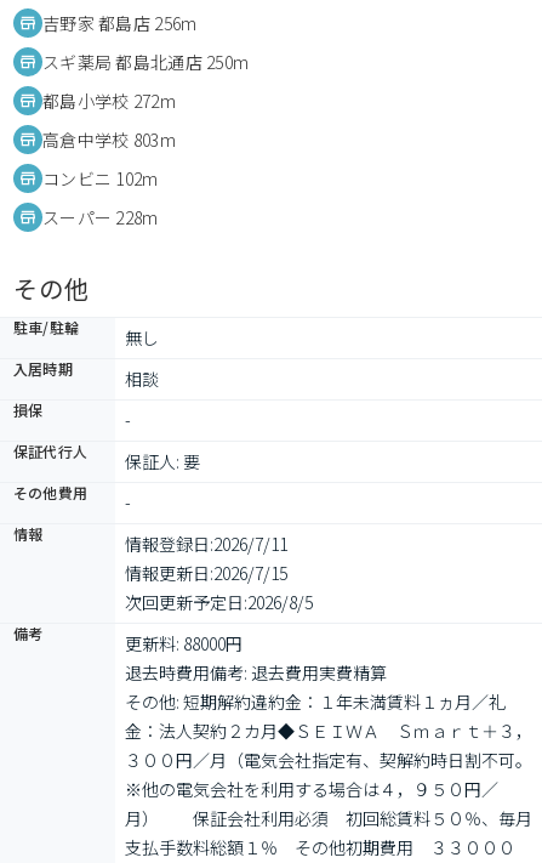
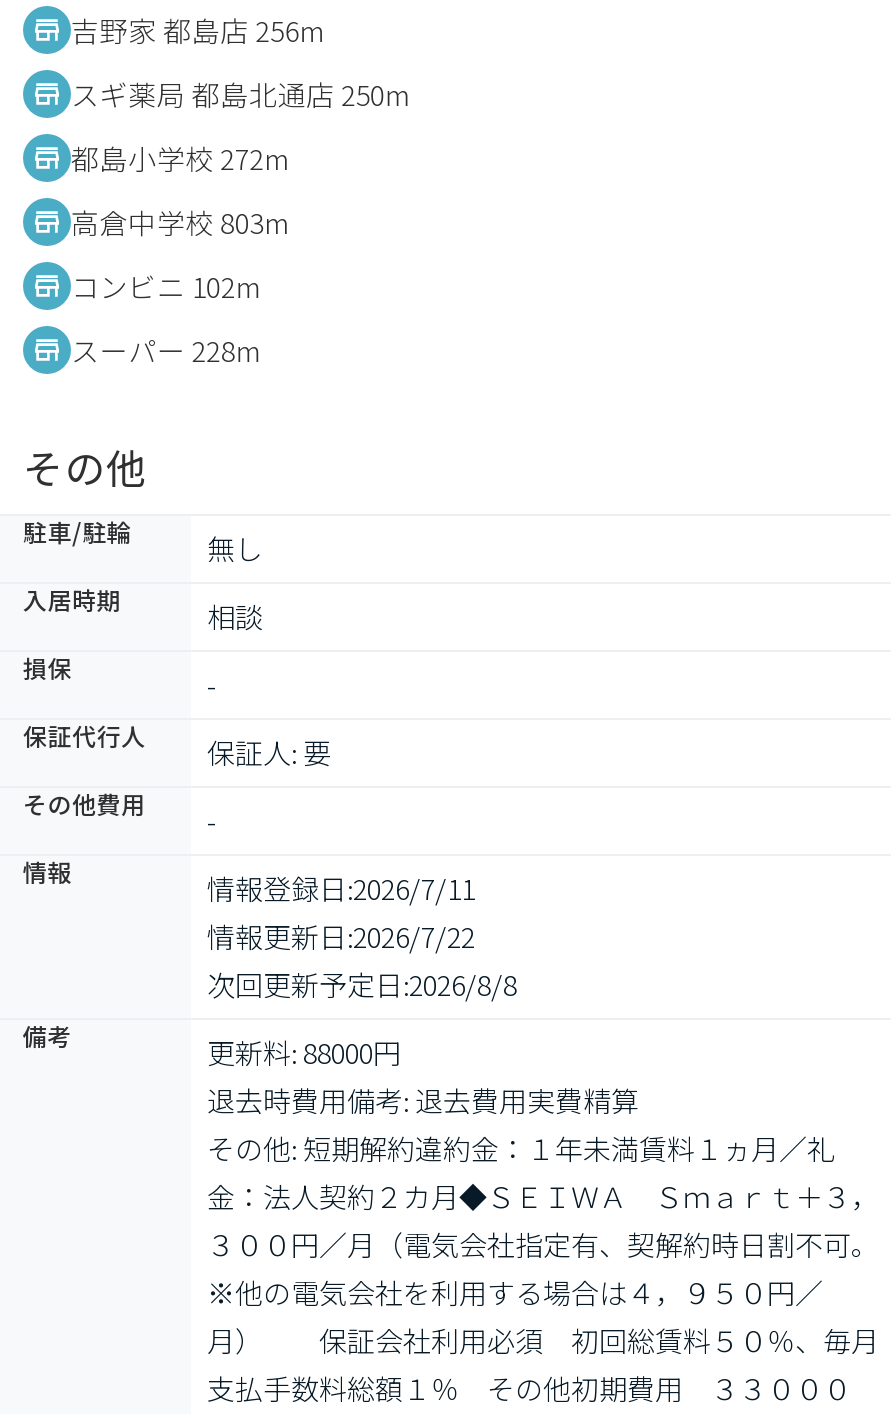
- 情報更新日: 2026/7/15
+ 情報更新日: 2026/7/22

- 次回更新予定日: 2026/8/5
+ 次回更新予定日: 2026/8/8
